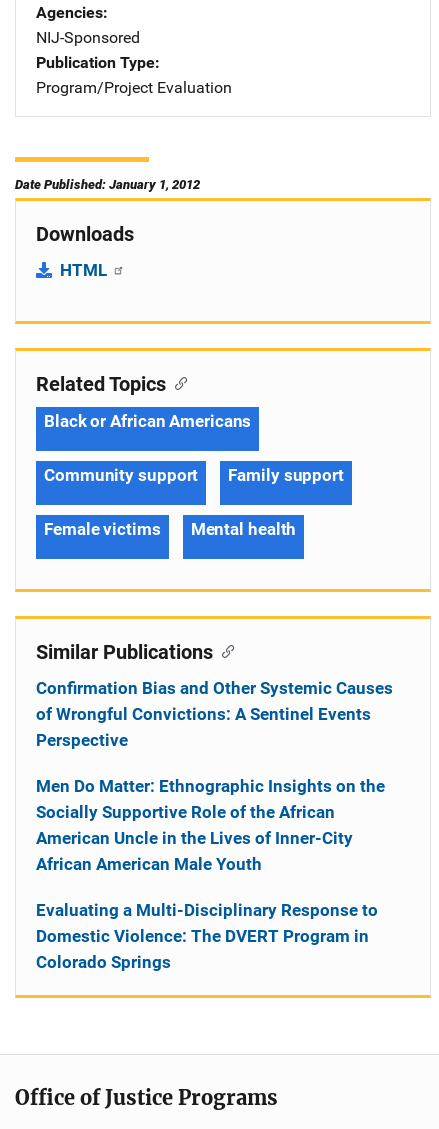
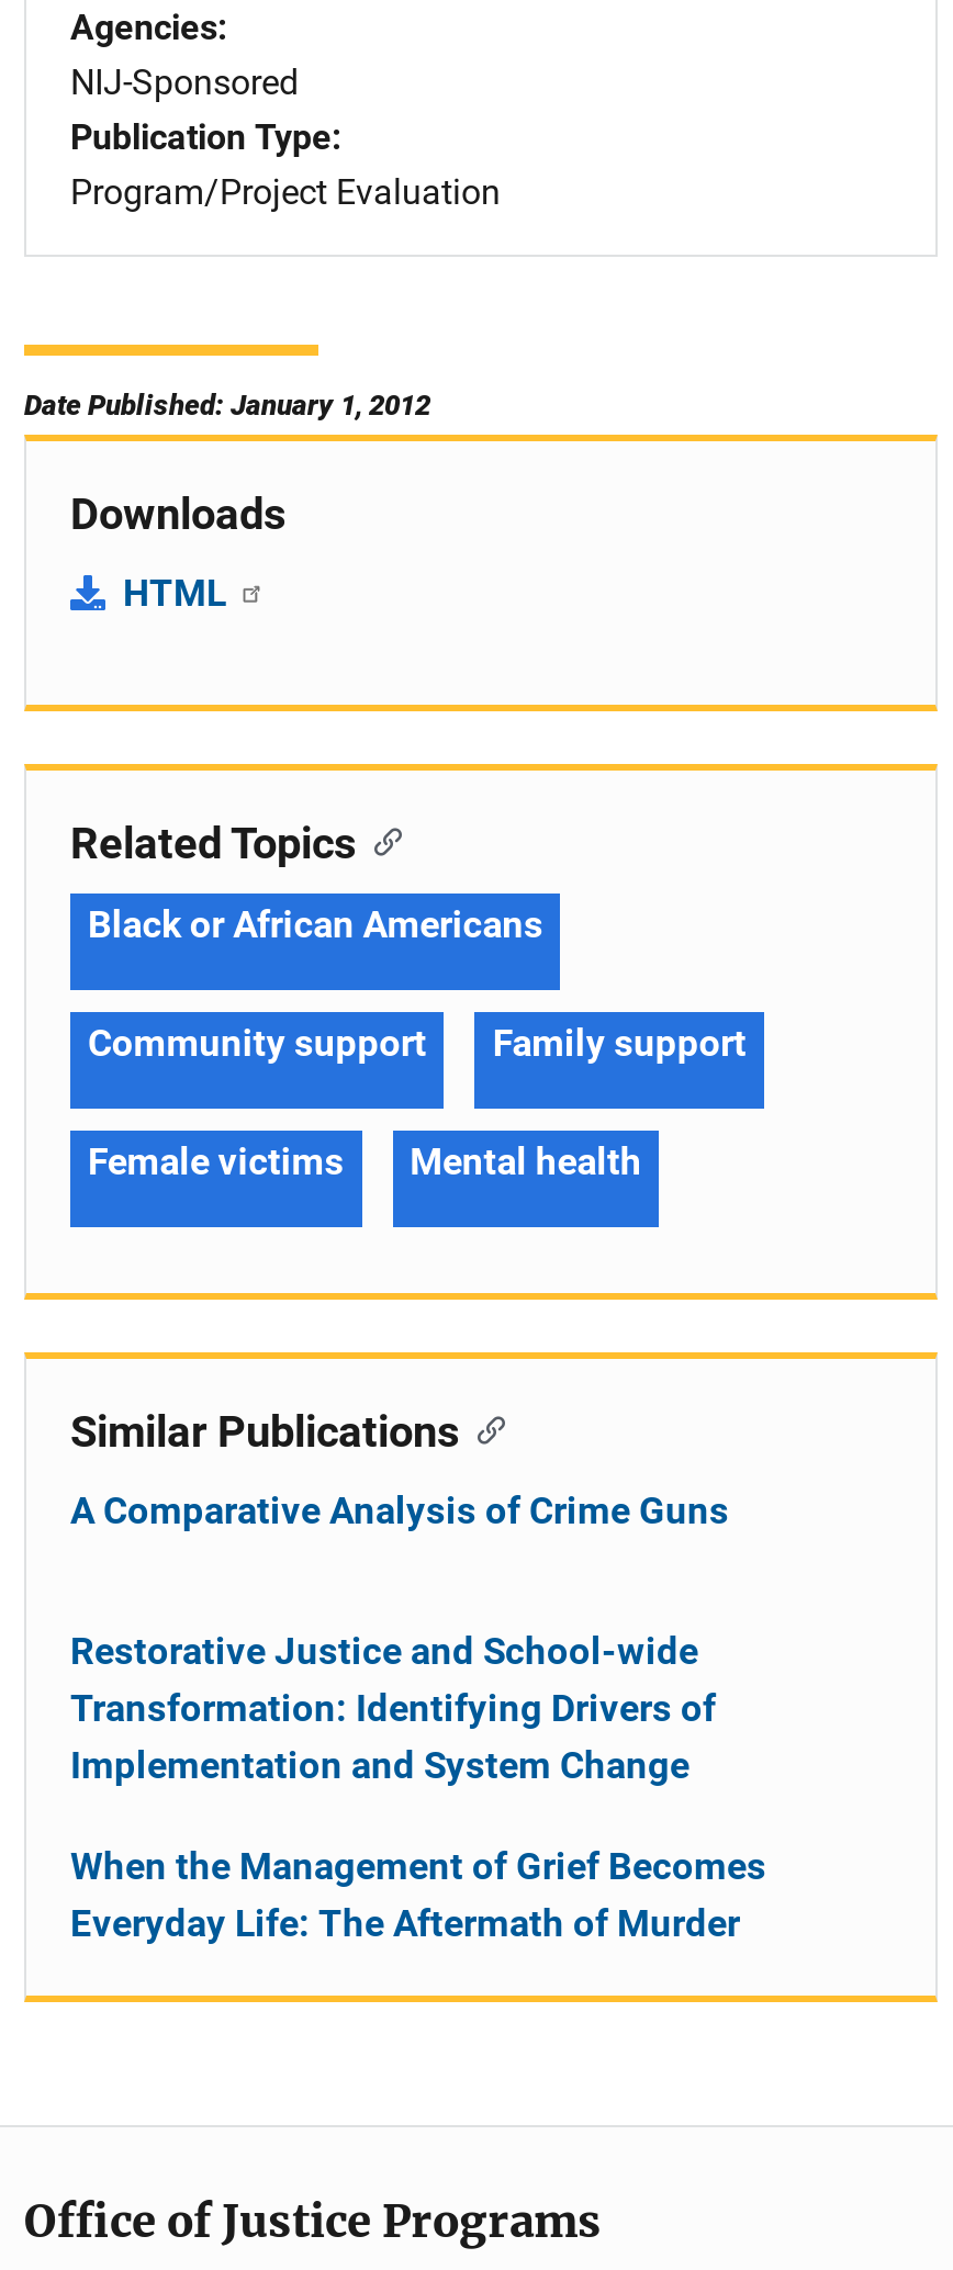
- Confirmation Bias and Other Systemic Causes
- of Wrongful Convictions: A Sentinel Events
- Perspective
+ A Comparative Analysis of Crime Guns

- Men Do Matter: Ethnographic Insights on the
- Socially Supportive Role of the African
- American Uncle in the Lives of Inner-City
- African American Male Youth
+ Restorative Justice and School-wide
+ Transformation: Identifying Drivers of
+ Implementation and System Change

- Evaluating a Multi-Disciplinary Response to
- Domestic Violence: The DVERT Program in
- Colorado Springs
+ When the Management of Grief Becomes
+ Everyday Life: The Aftermath of Murder
